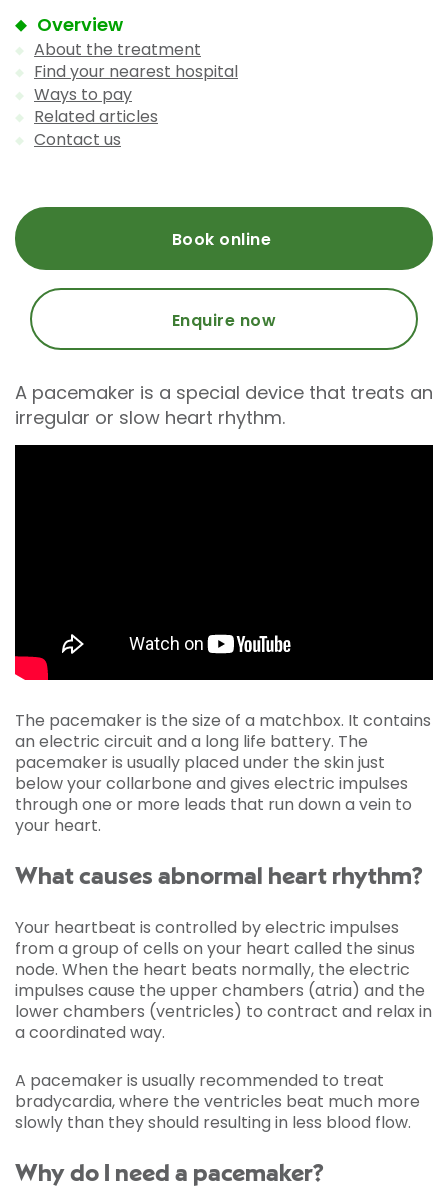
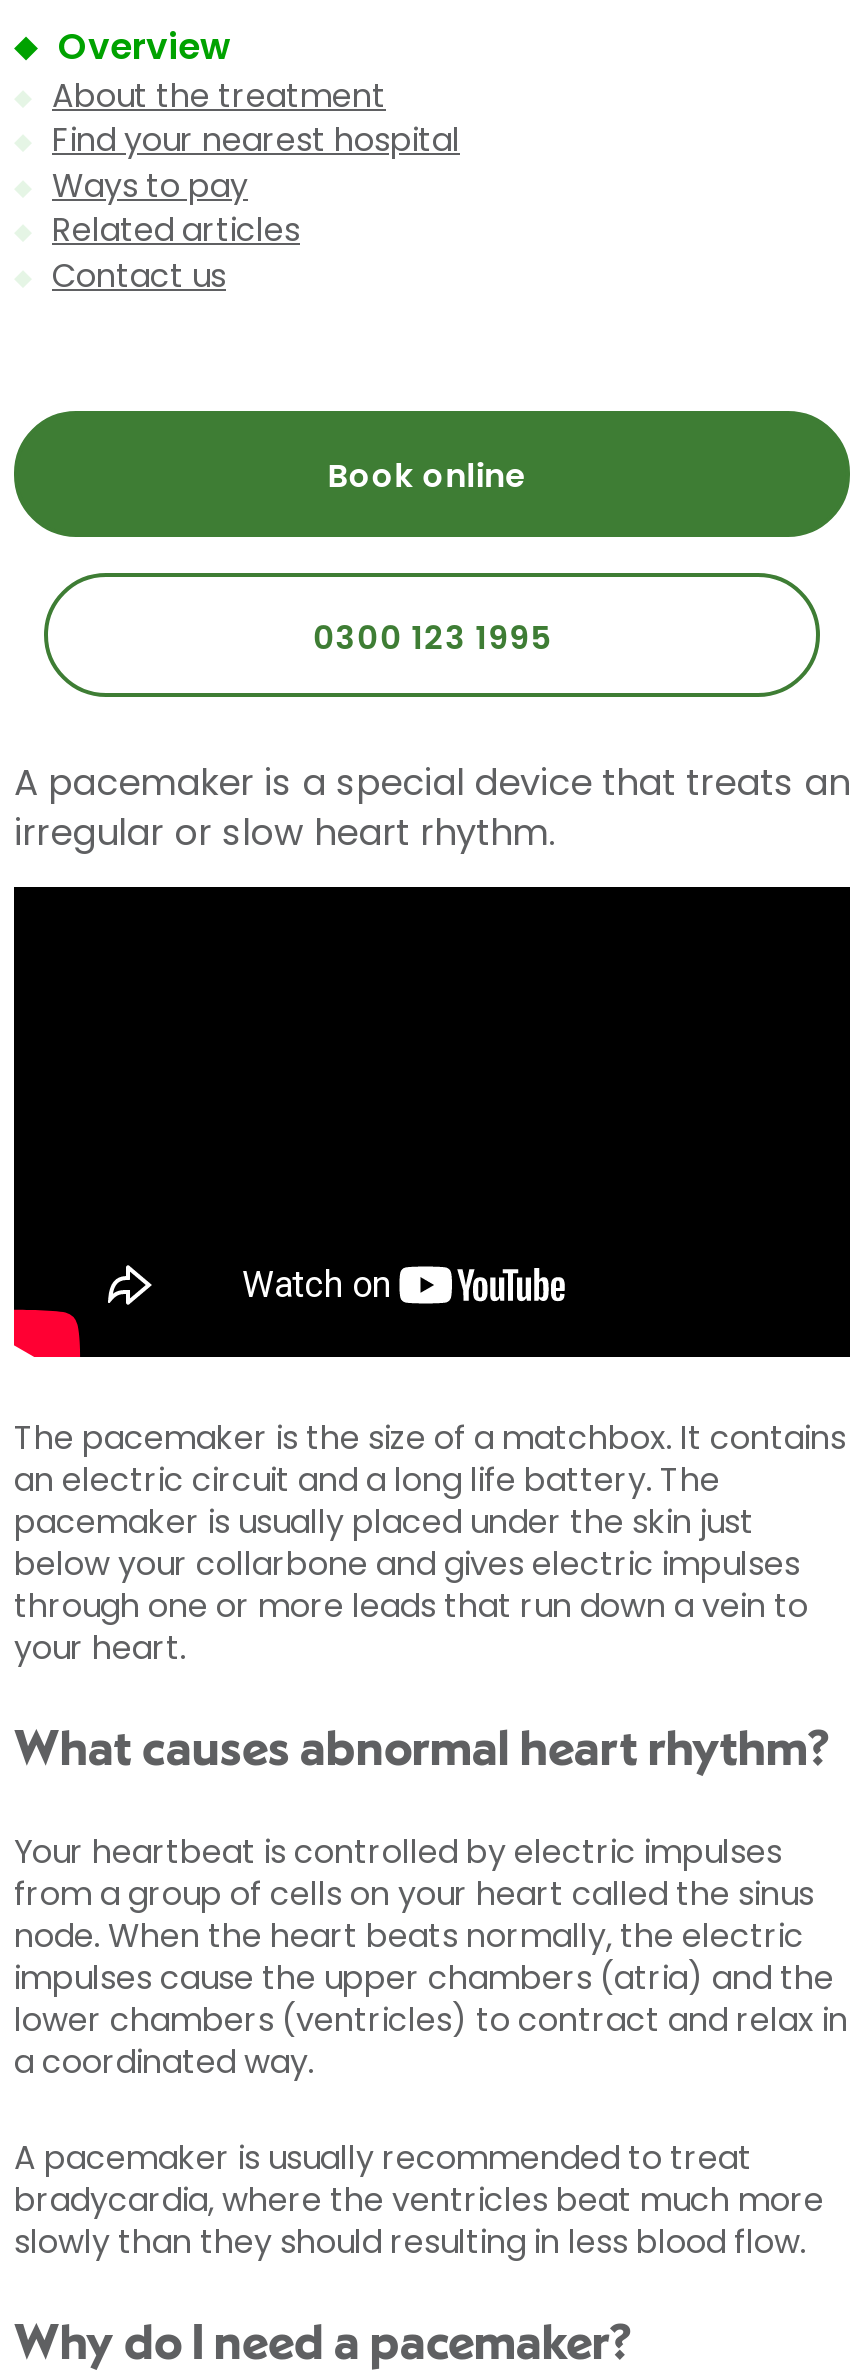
- Enquire now
+ 0300 123 1995
